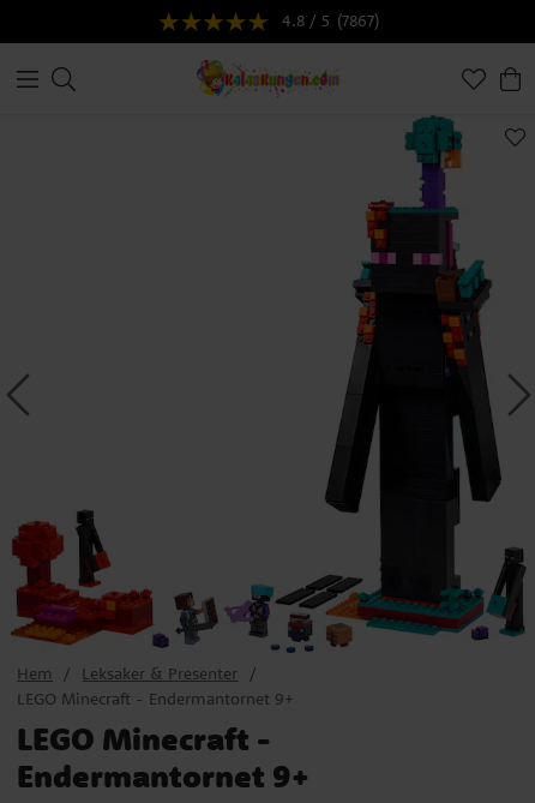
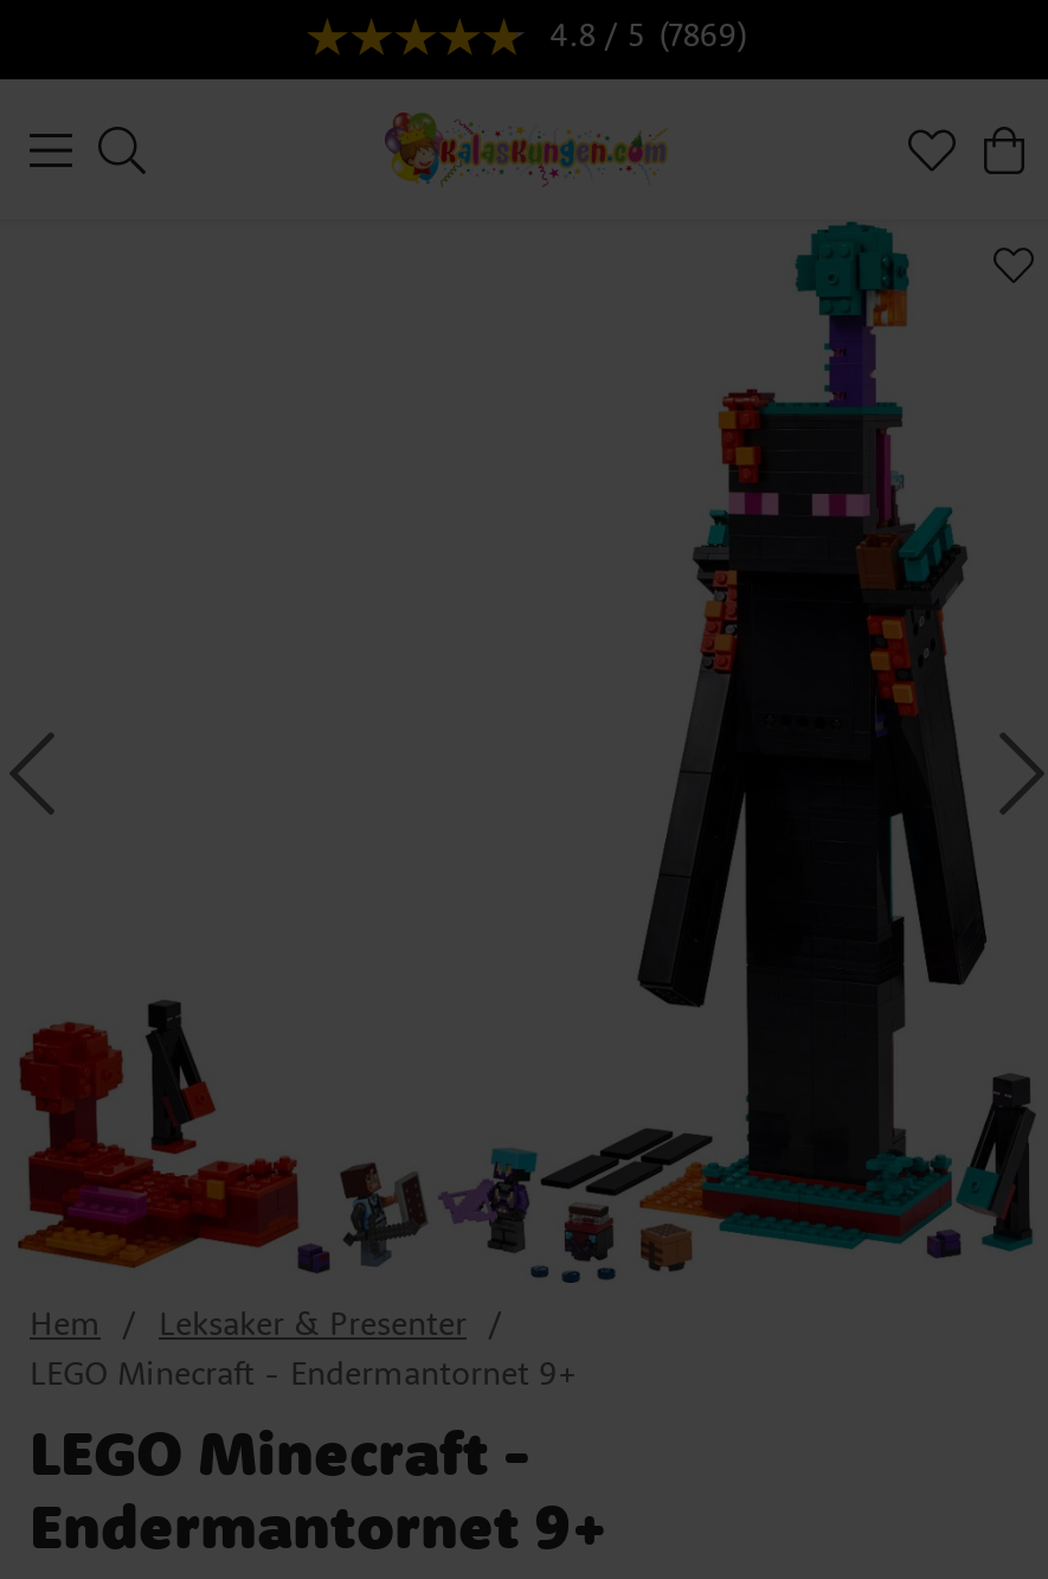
- 4.8 / 5 (7867)
+ 4.8 / 5 (7869)
